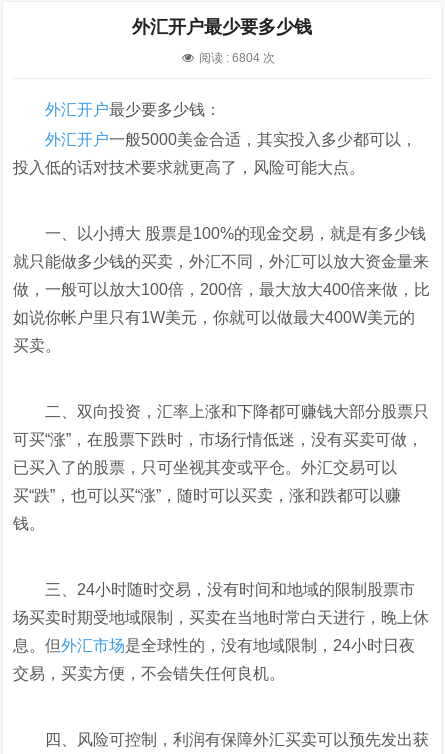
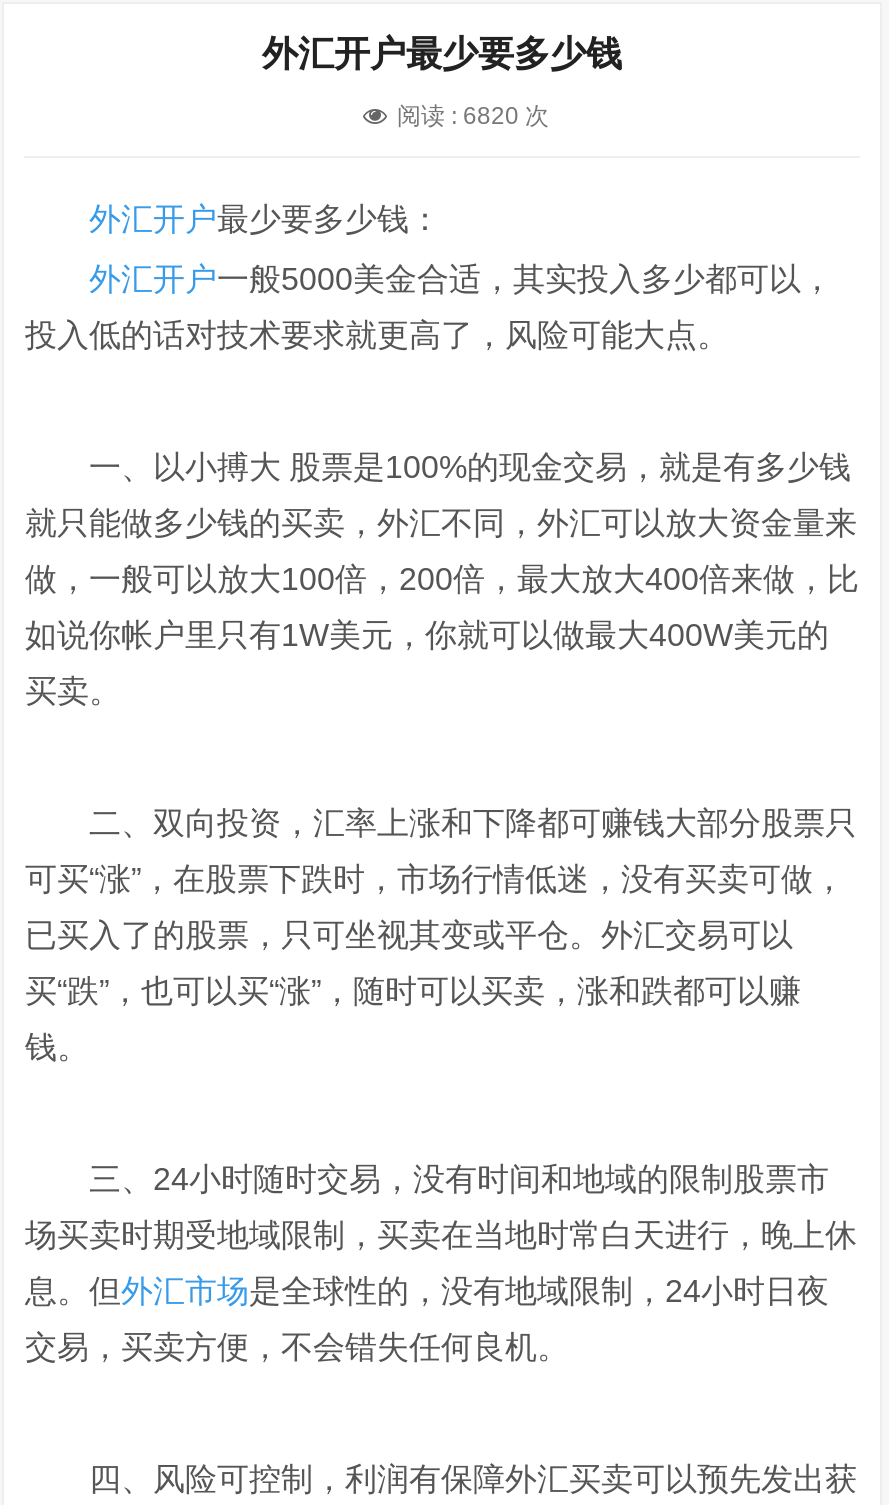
- 阅读 : 6804 次
+ 阅读 : 6820 次
